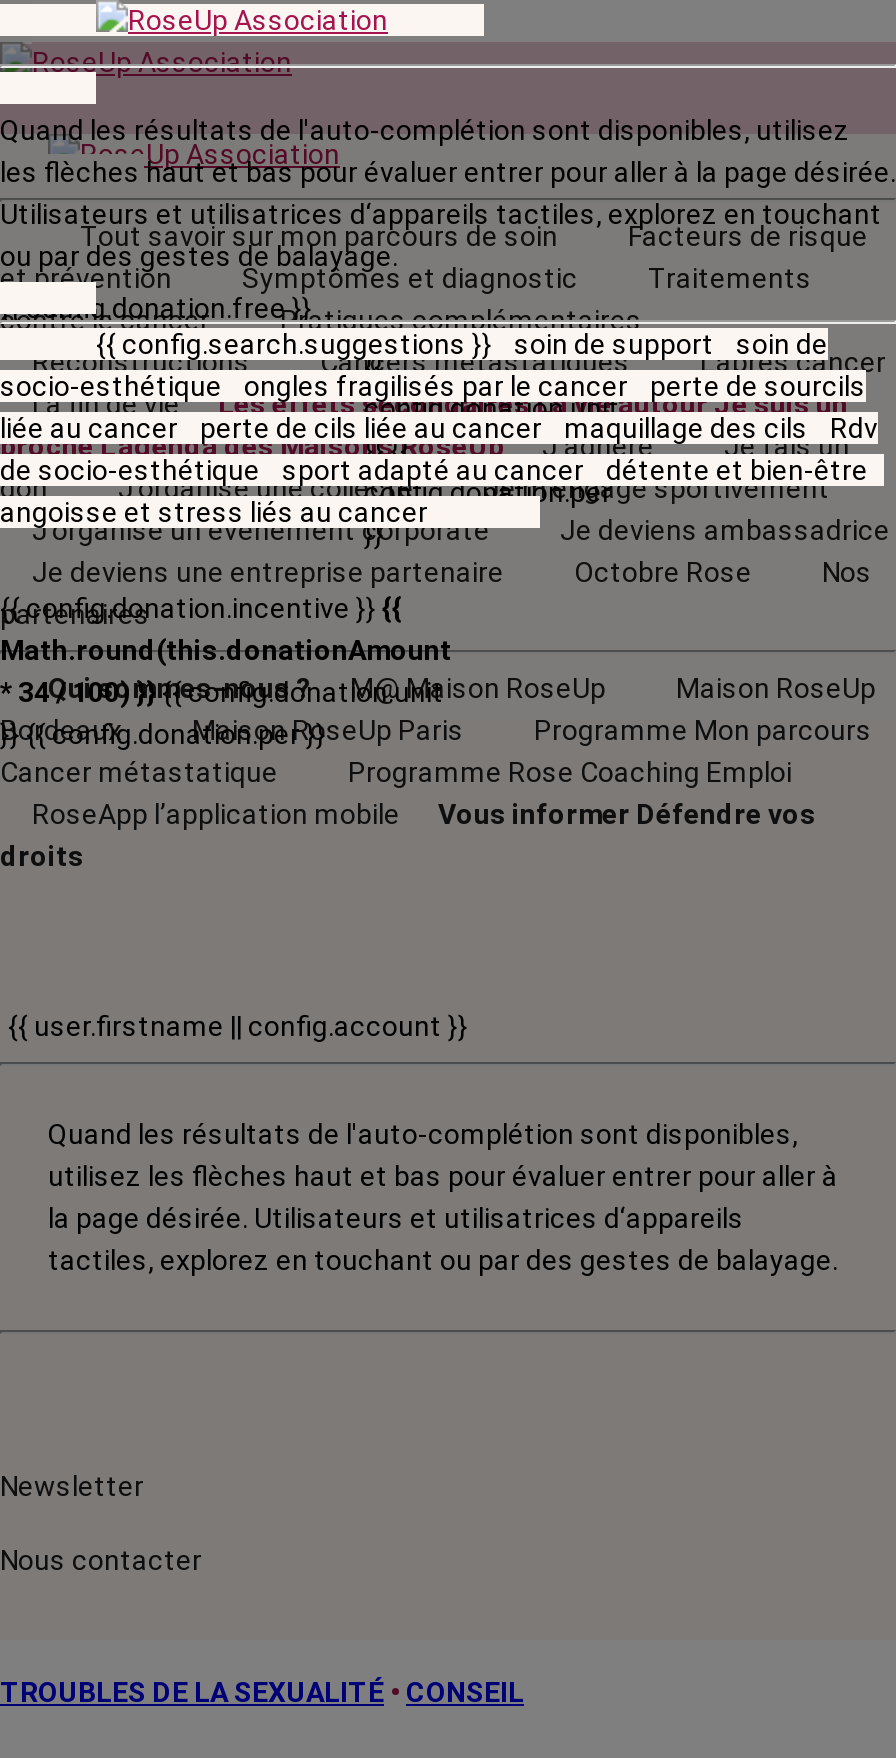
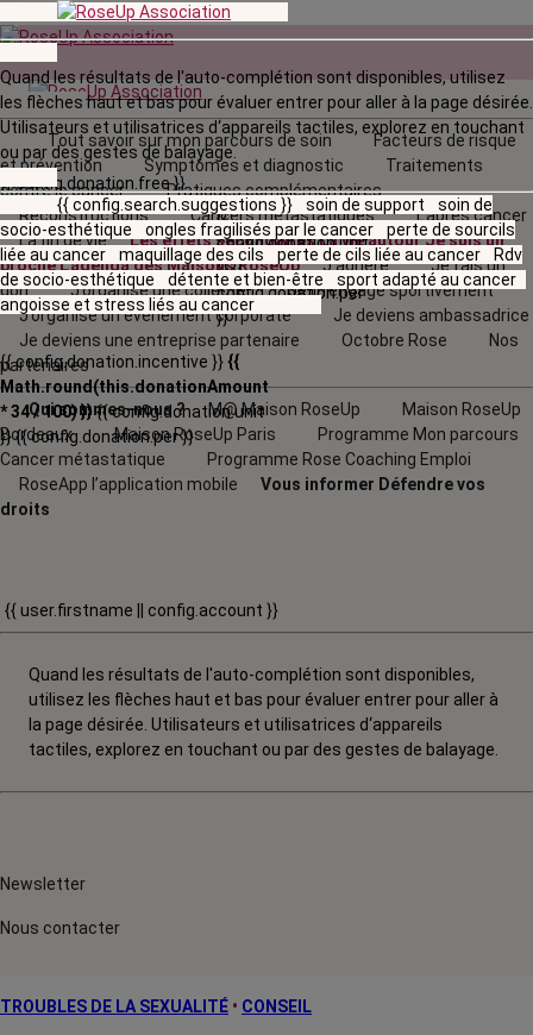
- liée au cancer perte de cils liée au cancer maquillage des cils Rdv
+ liée au cancer maquillage des cils perte de cils liée au cancer Rdv

- de socio-esthétique sport adapté au cancer détente et bien-être
+ de socio-esthétique détente et bien-être sport adapté au cancer
